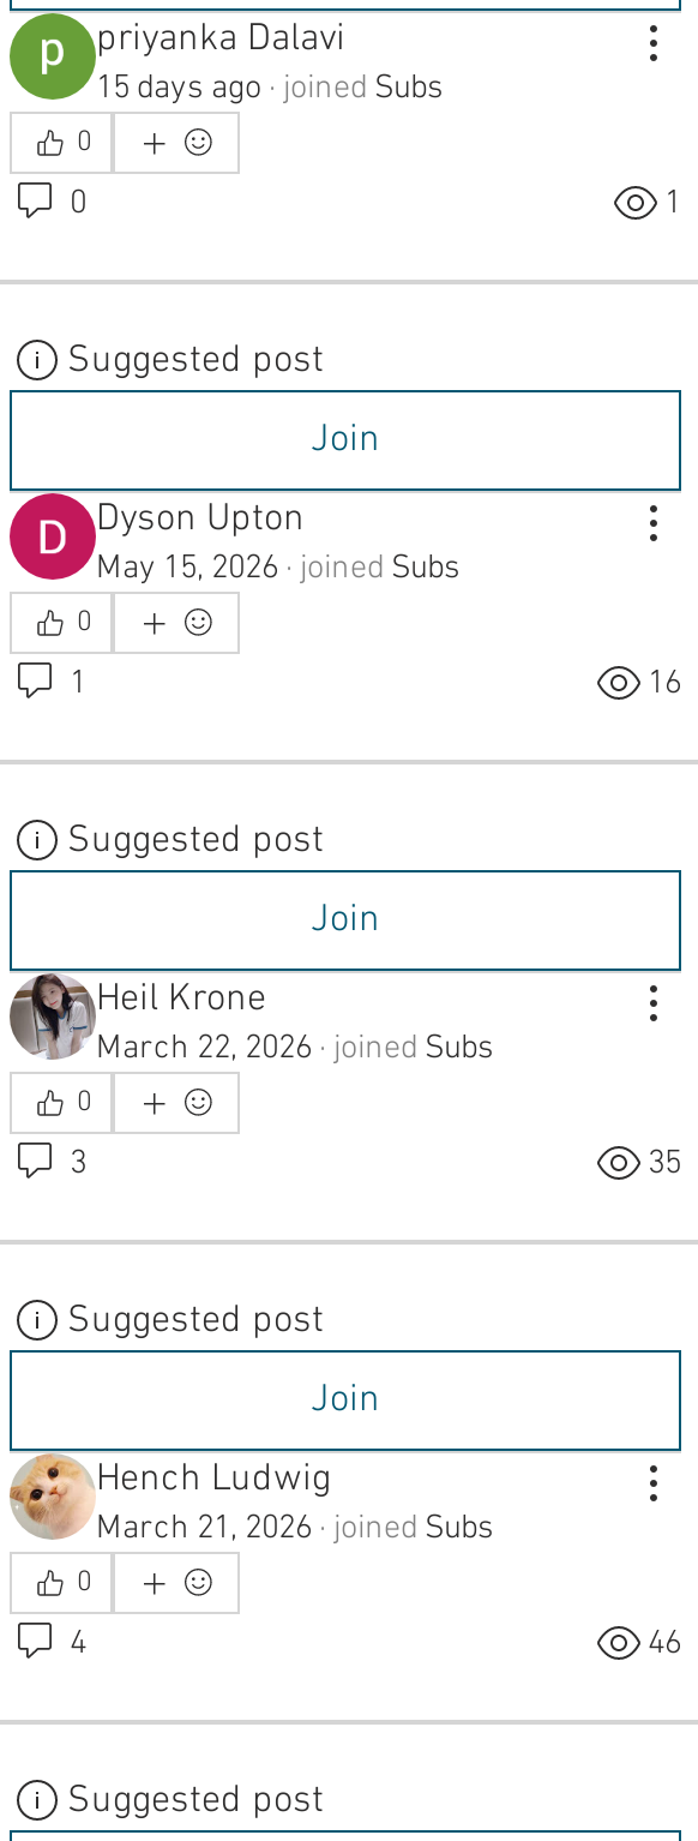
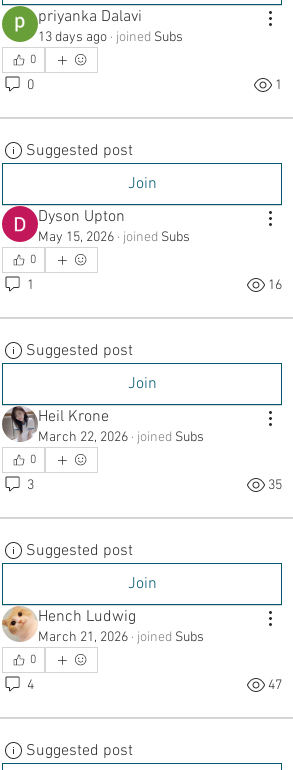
- 15 days ago · joined Subs
+ 13 days ago · joined Subs

- 46
+ 47
